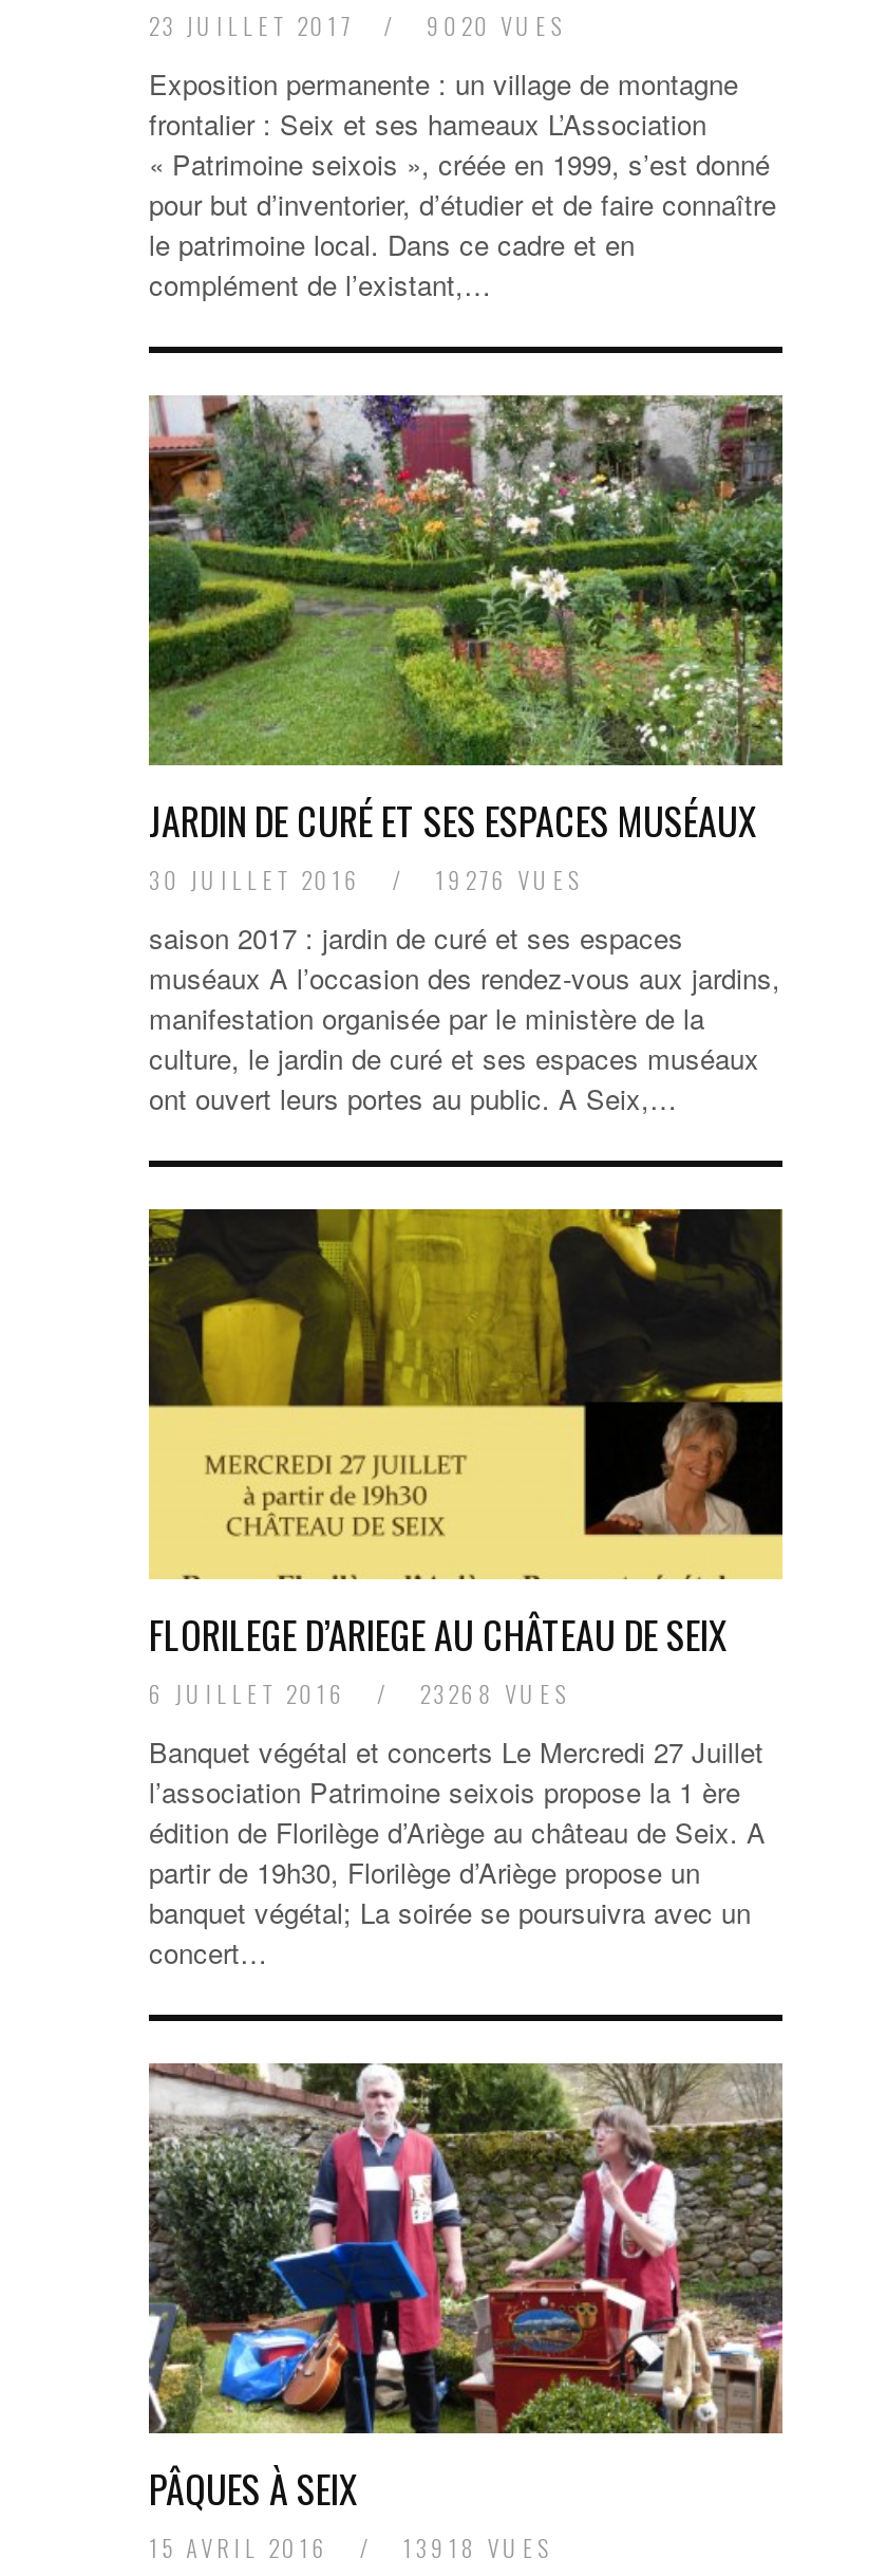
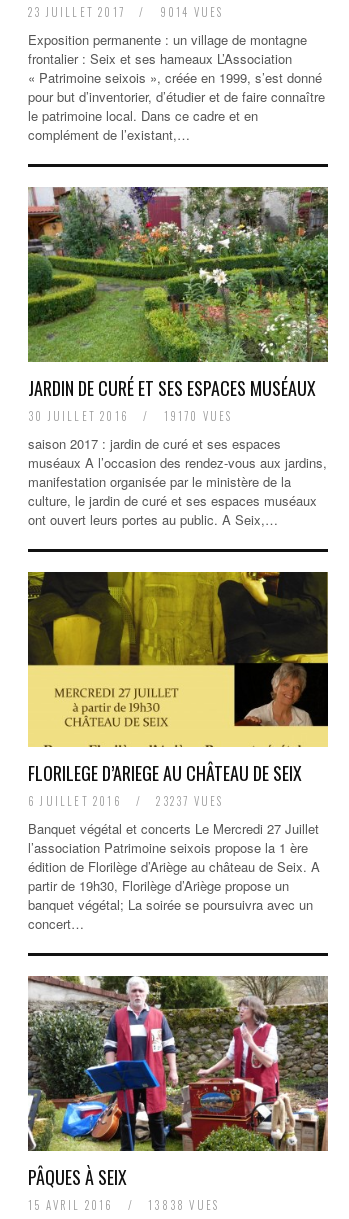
- 9020 VUES
+ 9014 VUES

- 19276 VUES
+ 19170 VUES

- 23268 VUES
+ 23237 VUES

- 13918 VUES
+ 13838 VUES
